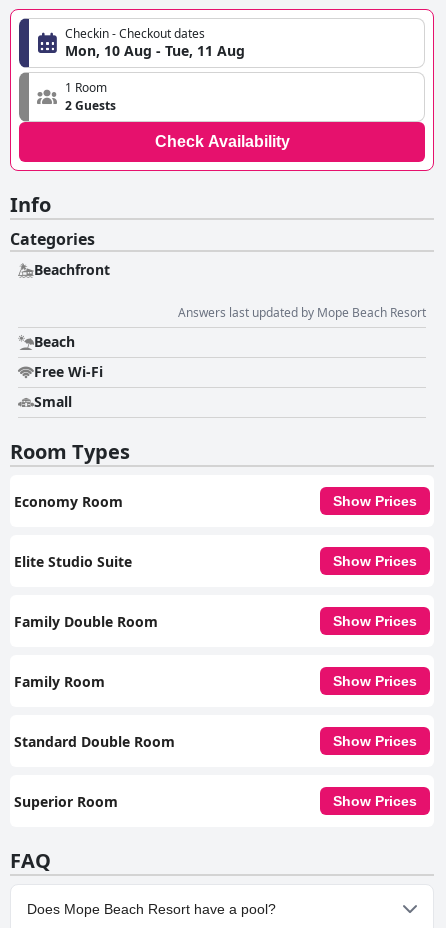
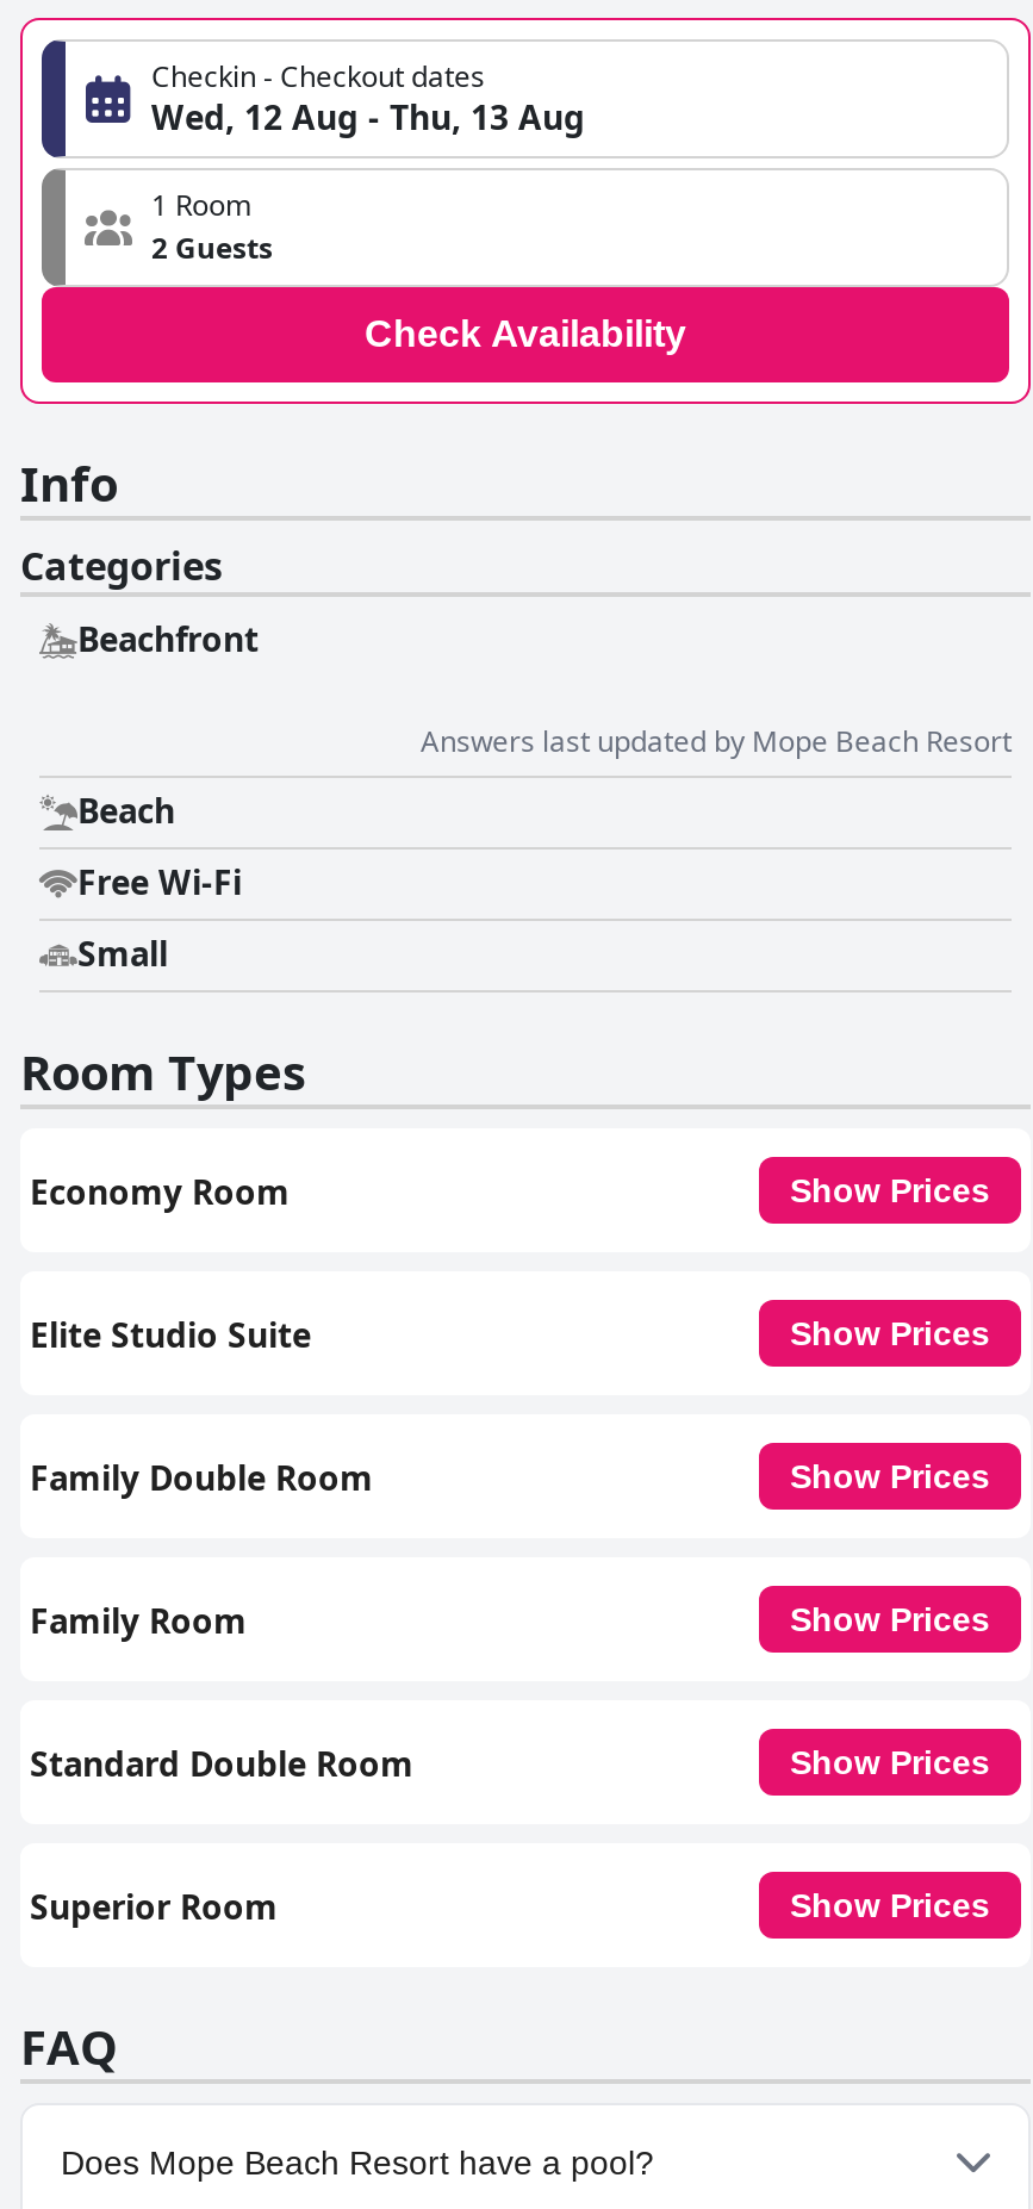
- Mon, 10 Aug - Tue, 11 Aug
+ Wed, 12 Aug - Thu, 13 Aug
